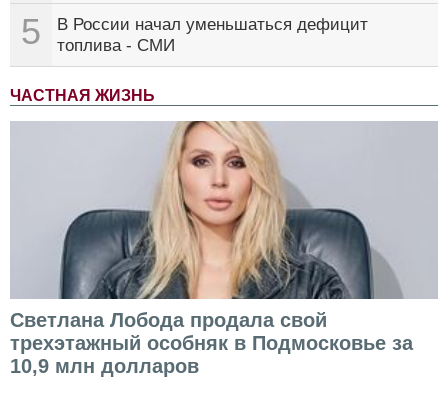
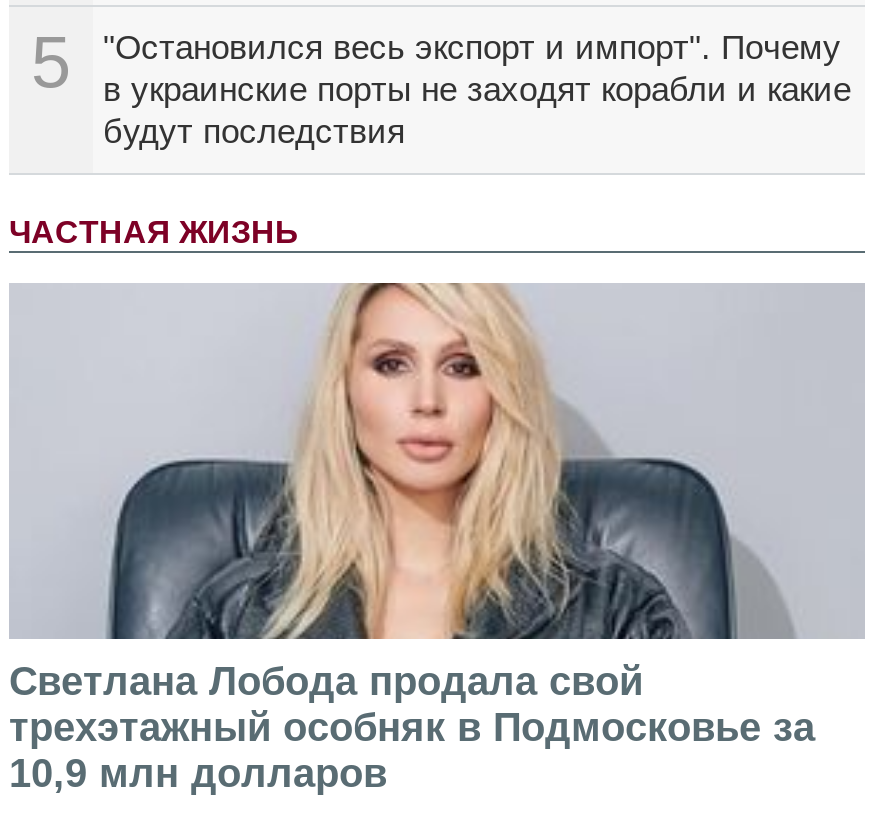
- В России начал уменьшаться дефицит
- топлива - СМИ
+ "Остановился весь экспорт и импорт". Почему
+ в украинские порты не заходят корабли и какие
+ будут последствия
